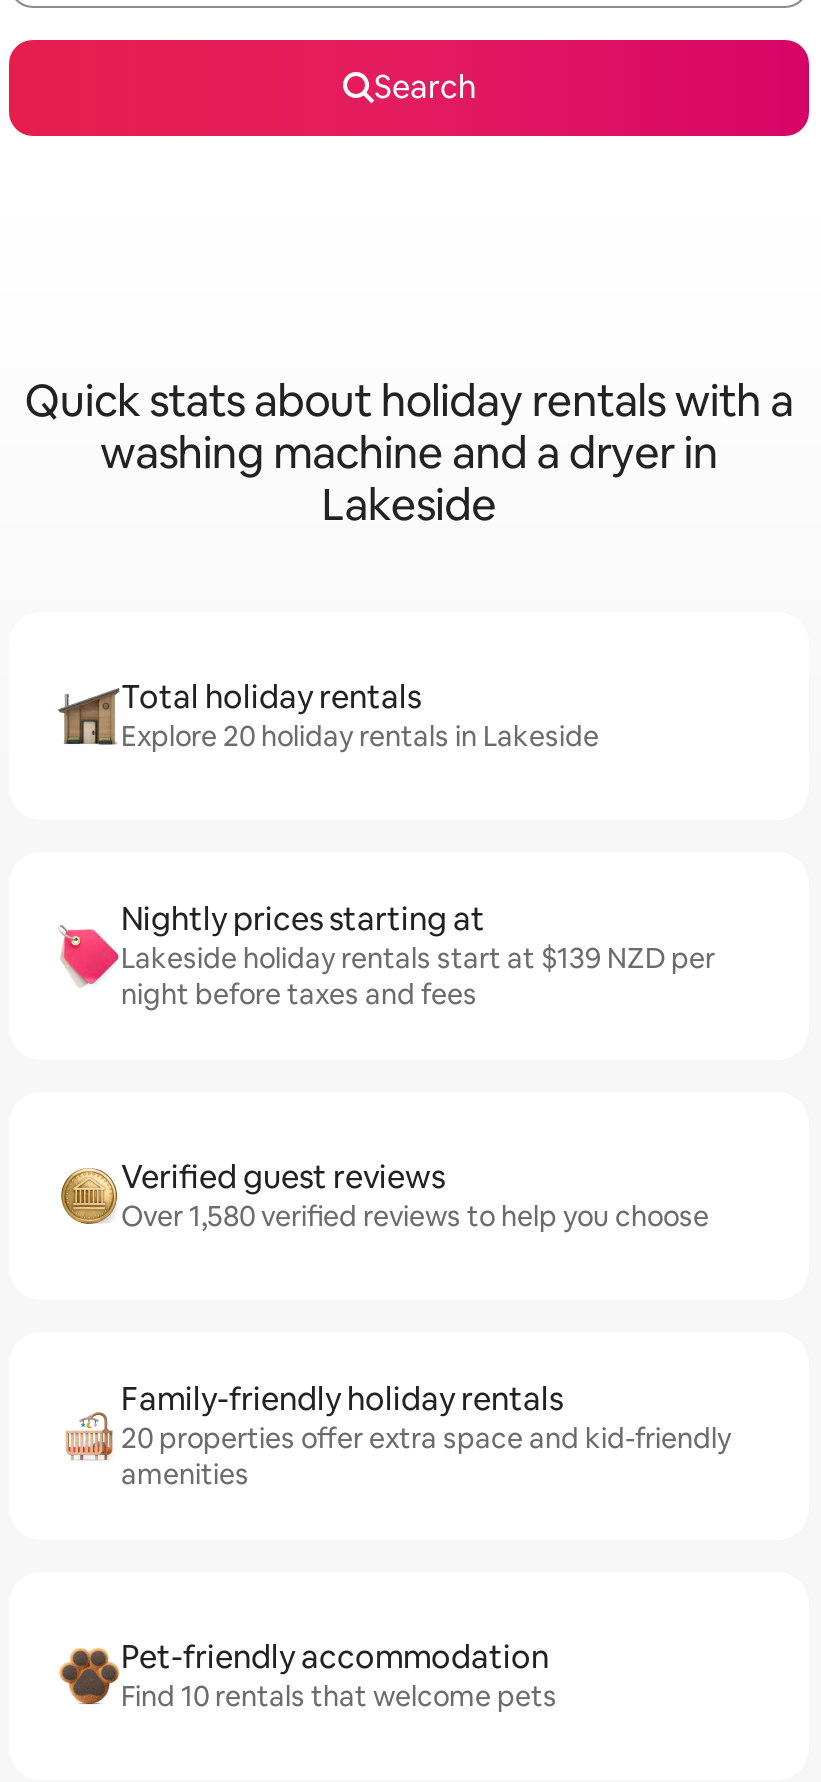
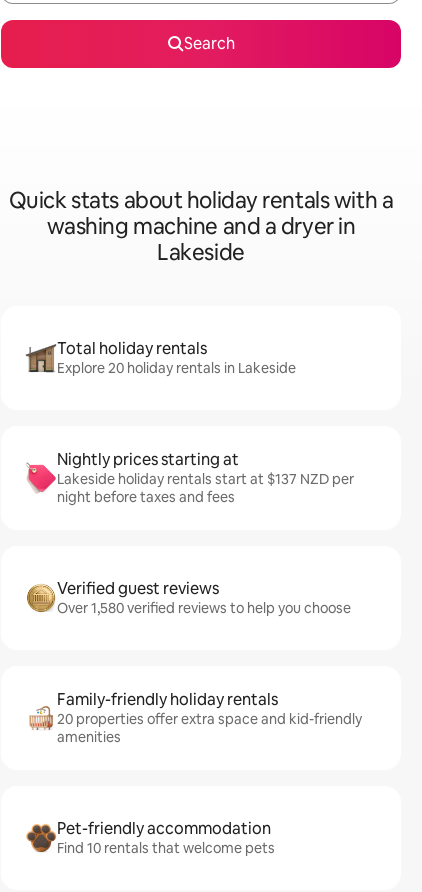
- Lakeside holiday rentals start at $139 NZD per
+ Lakeside holiday rentals start at $137 NZD per
